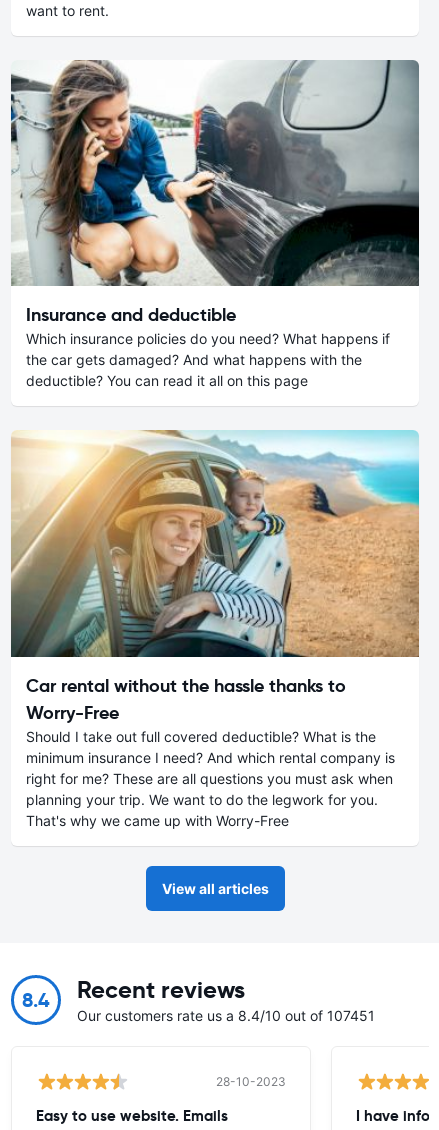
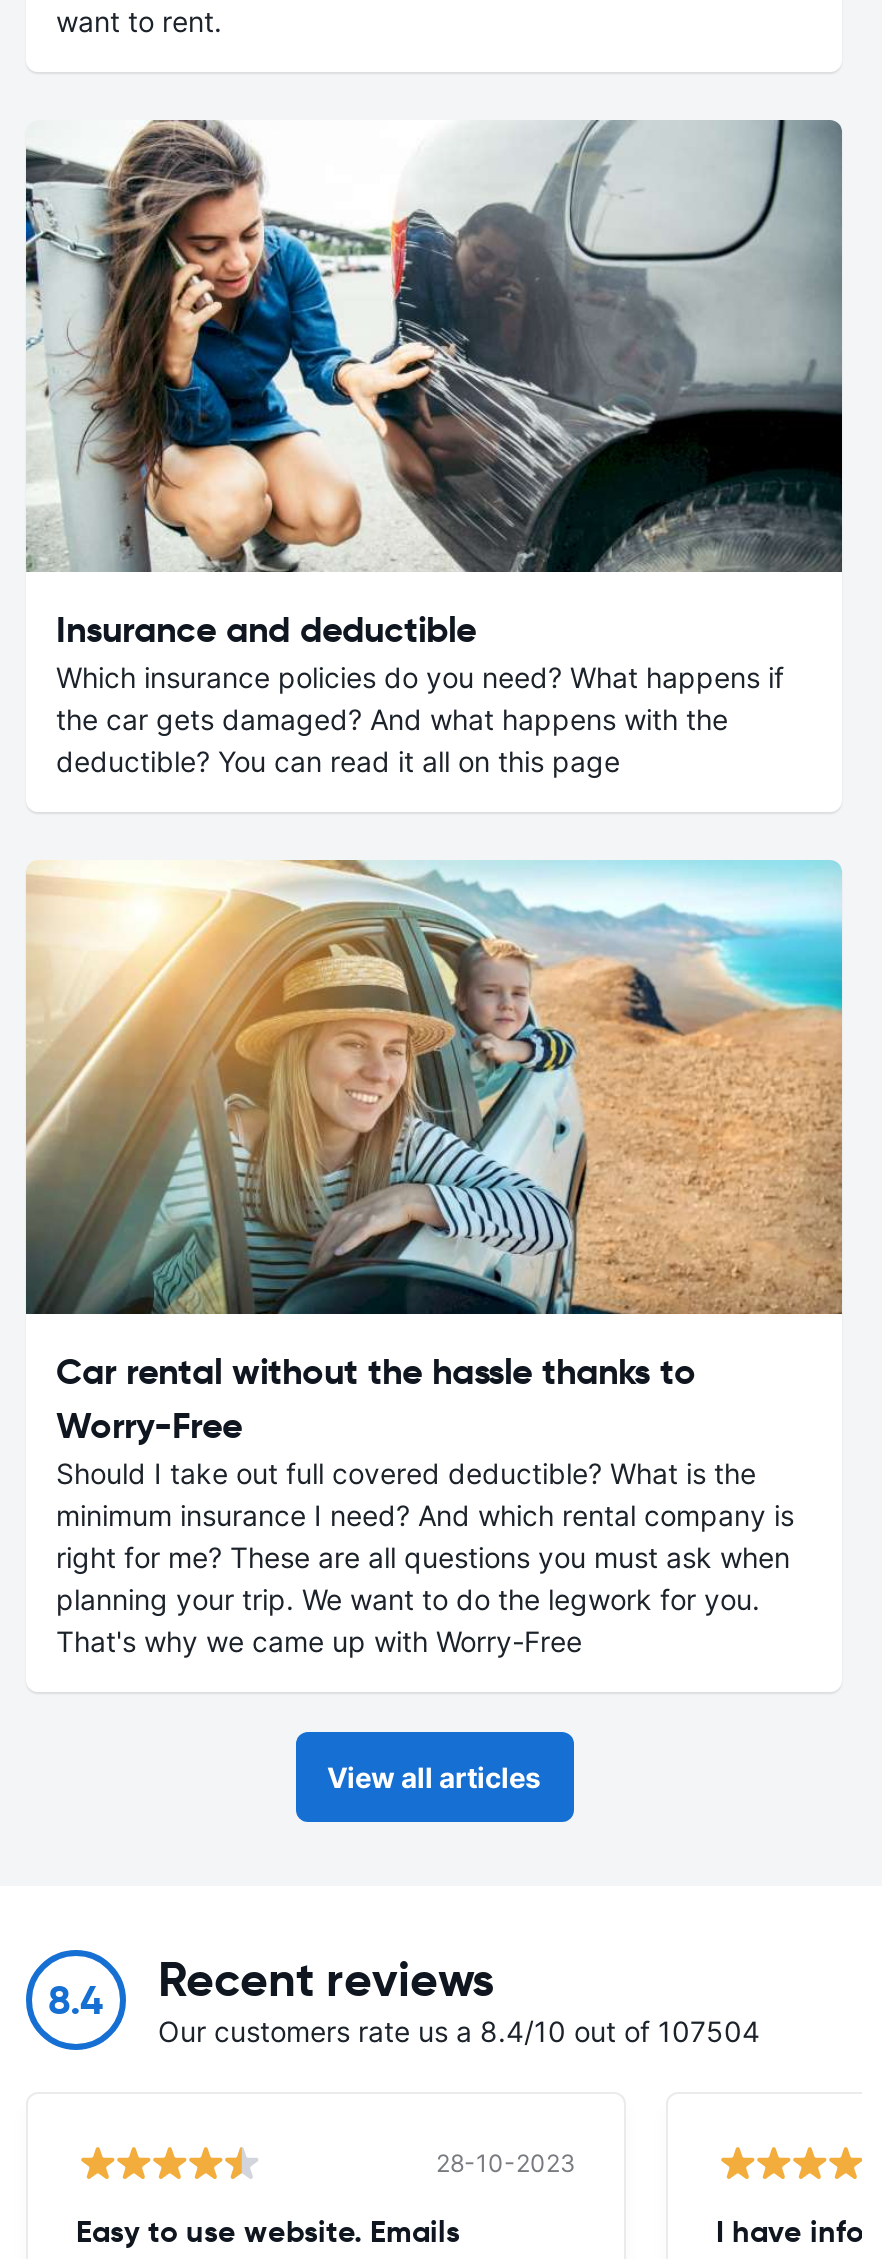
- Our customers rate us a 8.4/10 out of 107451
+ Our customers rate us a 8.4/10 out of 107504
